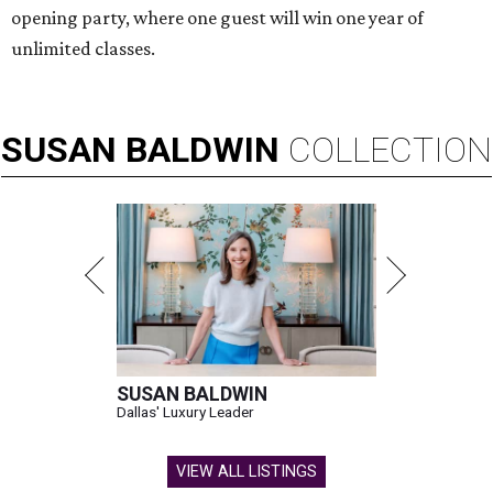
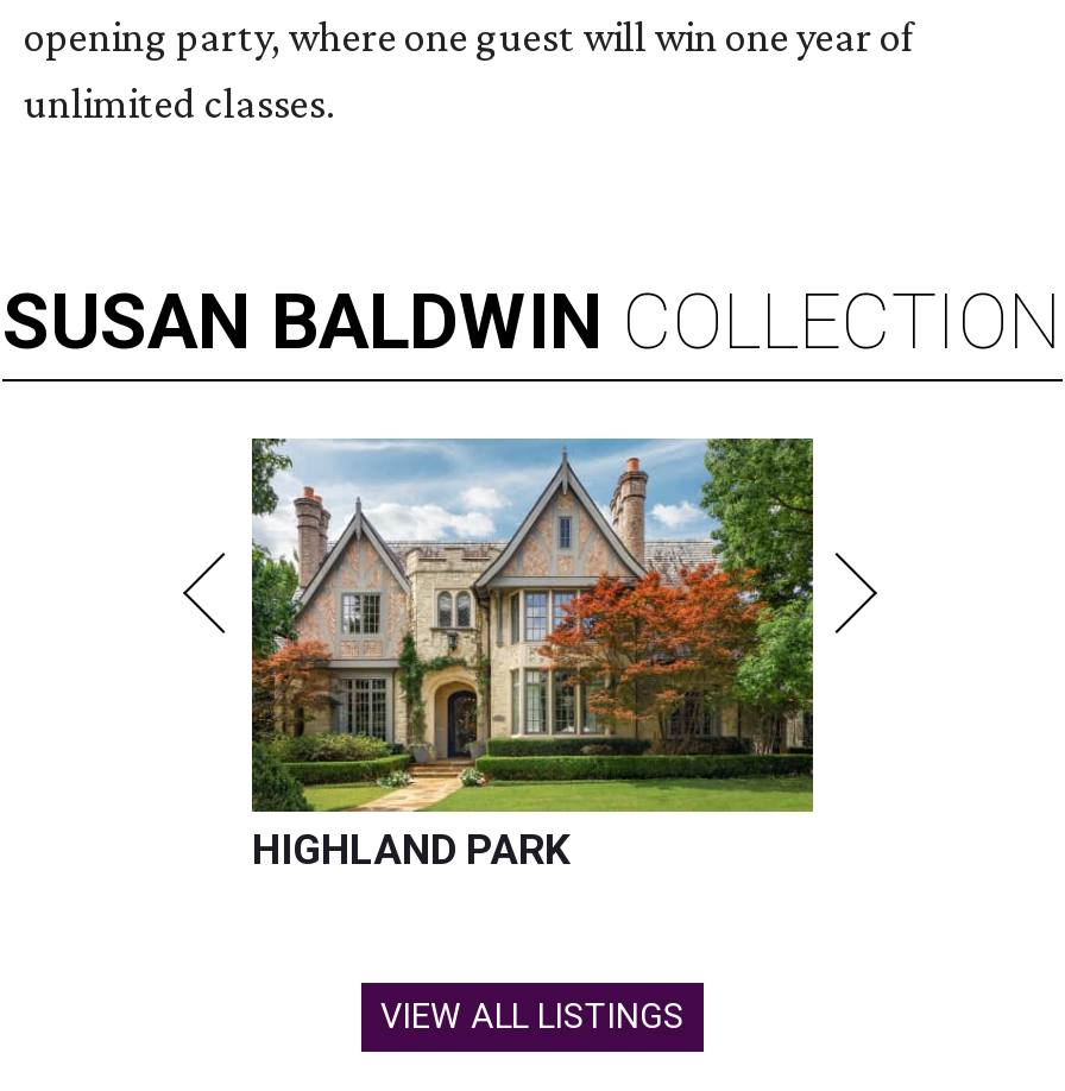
- [image]
- SUSAN BALDWIN
- Dallas' Luxury Leader
+ [image]
+ HIGHLAND PARK
